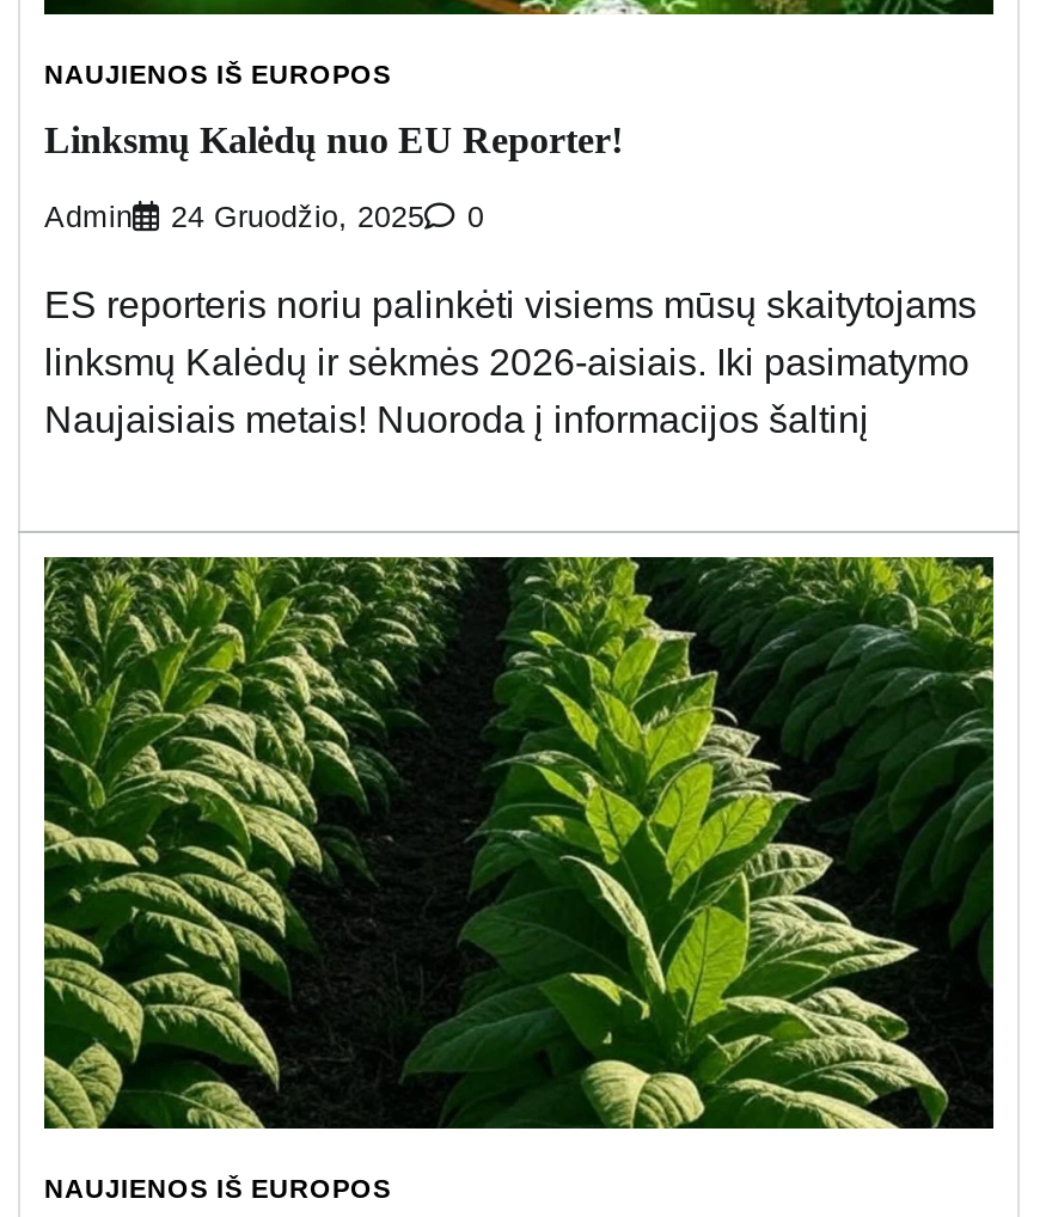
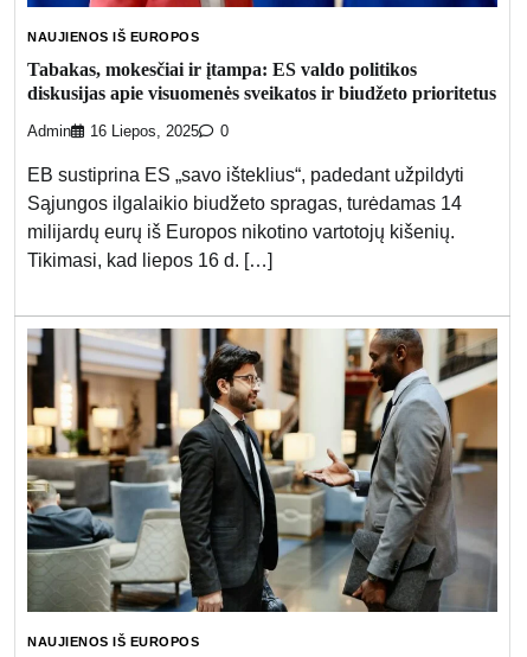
- Linksmų Kalėdų nuo EU Reporter!
+ Tabakas, mokesčiai ir įtampa: ES valdo politikos
+ diskusijas apie visuomenės sveikatos ir biudžeto prioritetus

- Admin 24 Gruodžio, 2025 0
+ Admin 16 Liepos, 2025 0

- ES reporteris noriu palinkėti visiems mūsų skaitytojams
- linksmų Kalėdų ir sėkmės 2026-aisiais. Iki pasimatymo
- Naujaisiais metais! Nuoroda į informacijos šaltinį
+ EB sustiprina ES „savo išteklius“, padedant užpildyti
+ Sąjungos ilgalaikio biudžeto spragas, turėdamas 14
+ milijardų eurų iš Europos nikotino vartotojų kišenių.
+ Tikimasi, kad liepos 16 d. […]

- [image]
+ [image]
